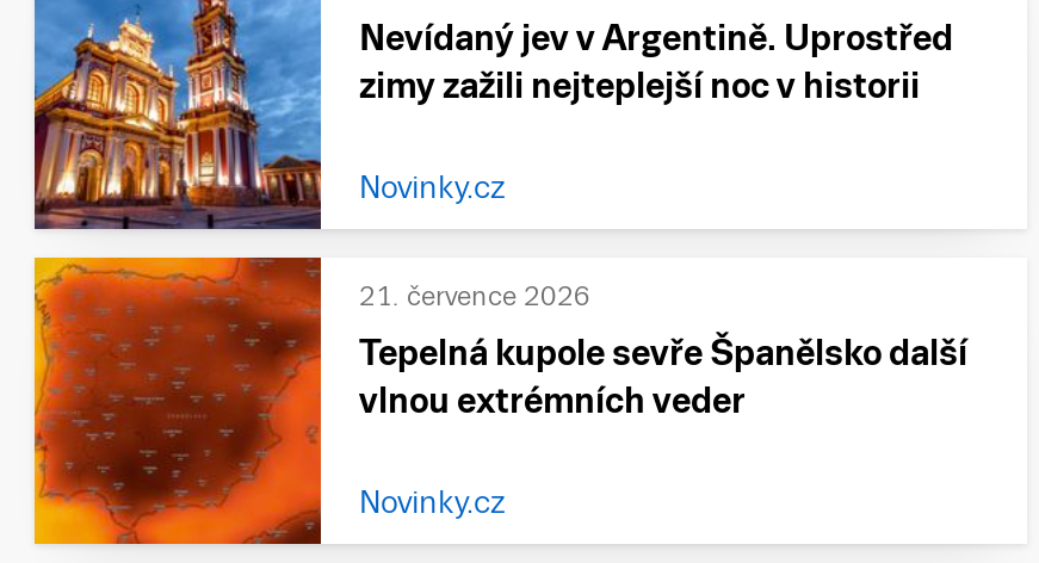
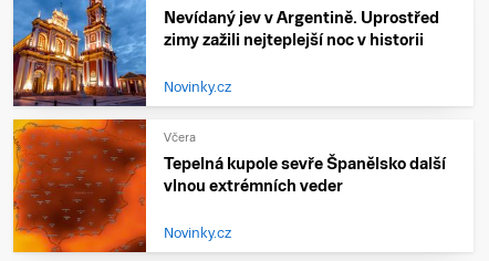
- 21. července 2026
+ Včera
